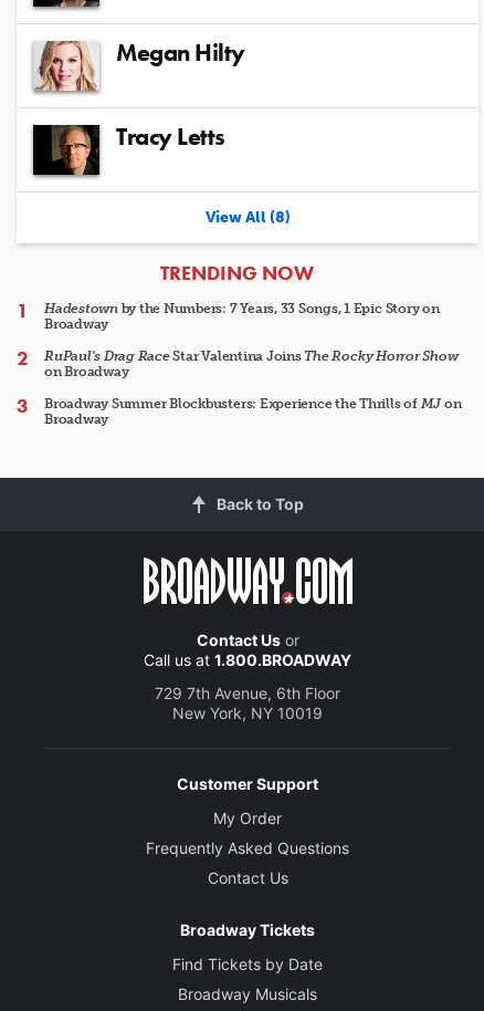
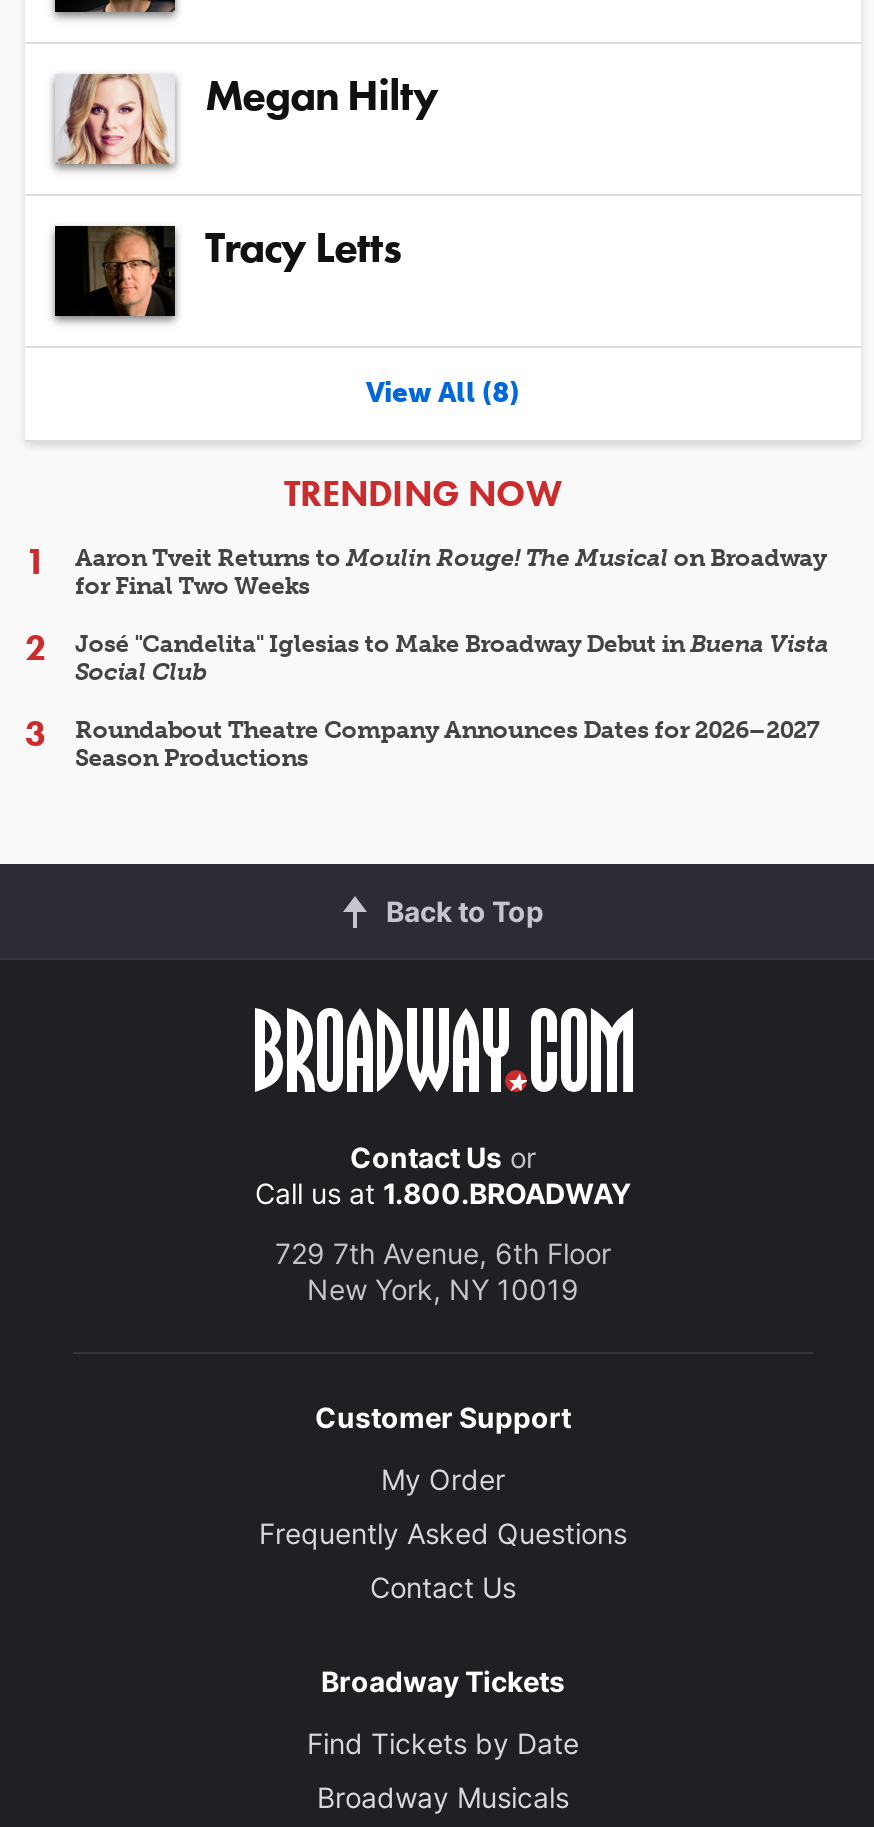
- Hadestown by the Numbers: 7 Years, 33 Songs, 1 Epic Story on
- Broadway
+ Aaron Tveit Returns to Moulin Rouge! The Musical on Broadway
+ for Final Two Weeks

- RuPaul's Drag Race Star Valentina Joins The Rocky Horror Show
- on Broadway
+ José "Candelita" Iglesias to Make Broadway Debut in Buena Vista
+ Social Club

- Broadway Summer Blockbusters: Experience the Thrills of MJ on
- Broadway
+ Roundabout Theatre Company Announces Dates for 2026–2027
+ Season Productions
